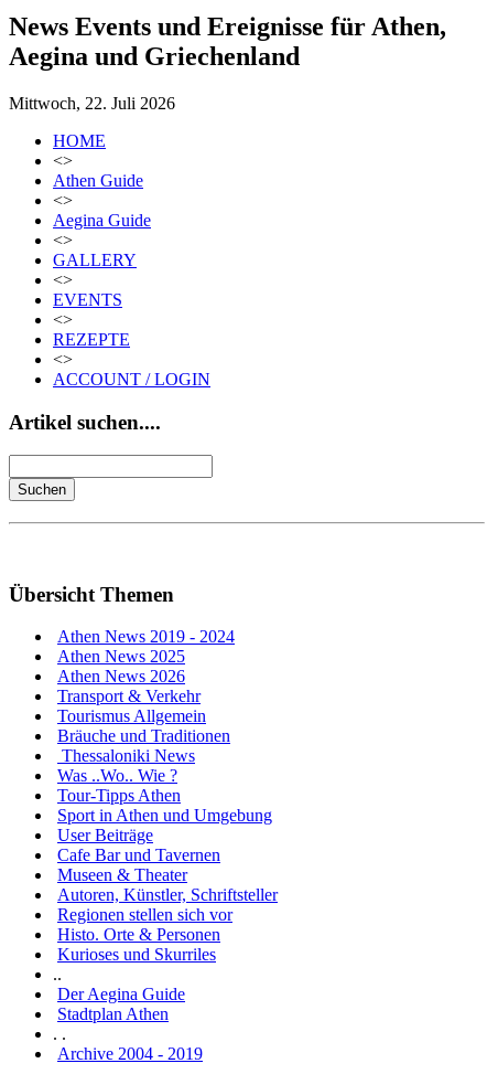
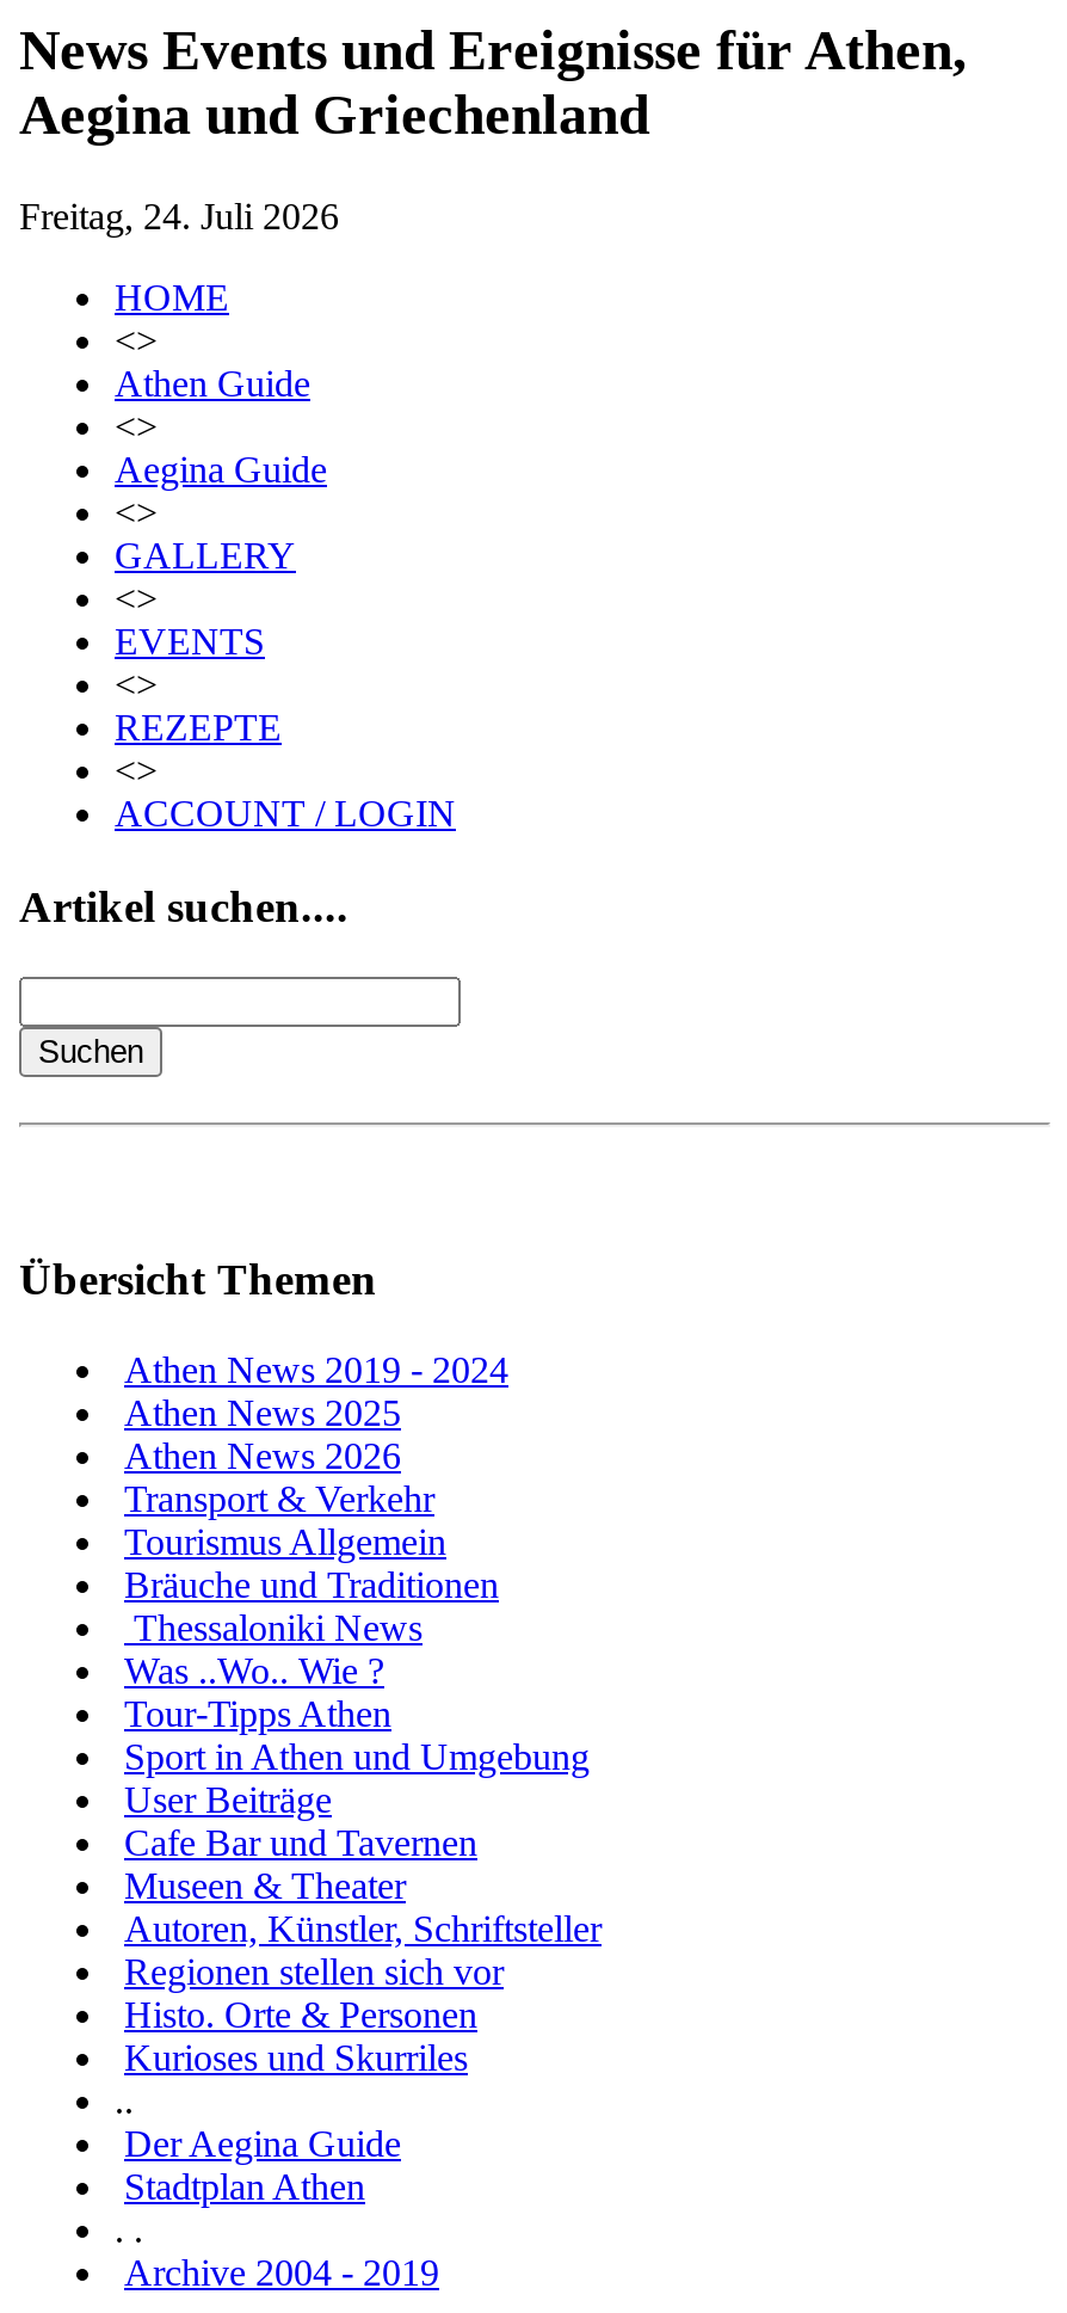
- Mittwoch, 22. Juli 2026
+ Freitag, 24. Juli 2026
